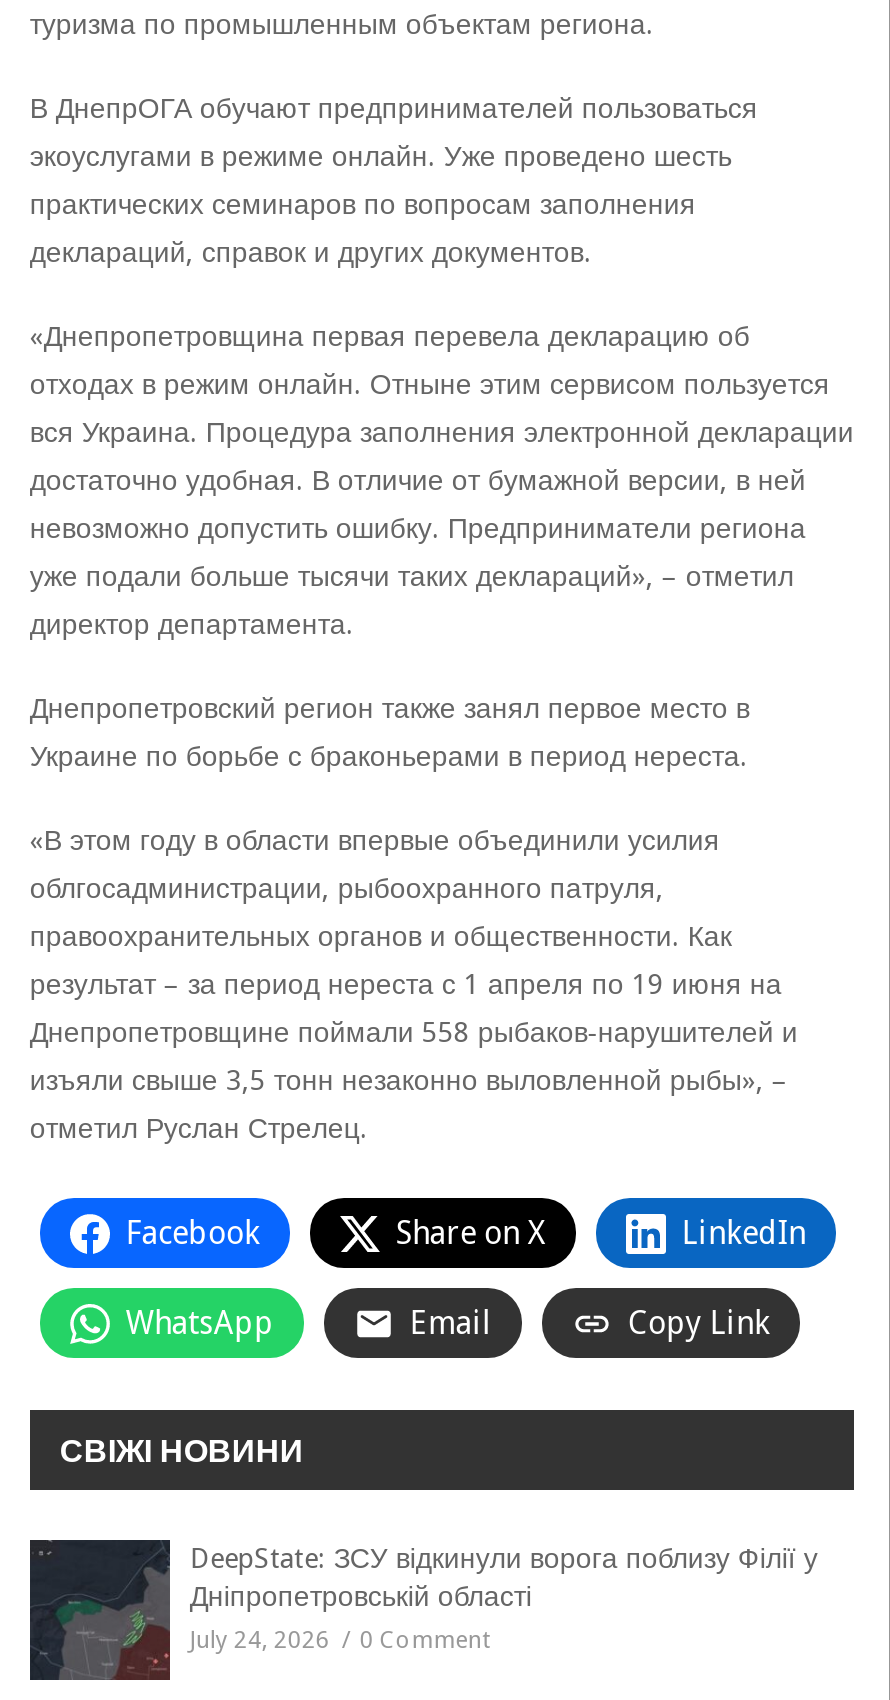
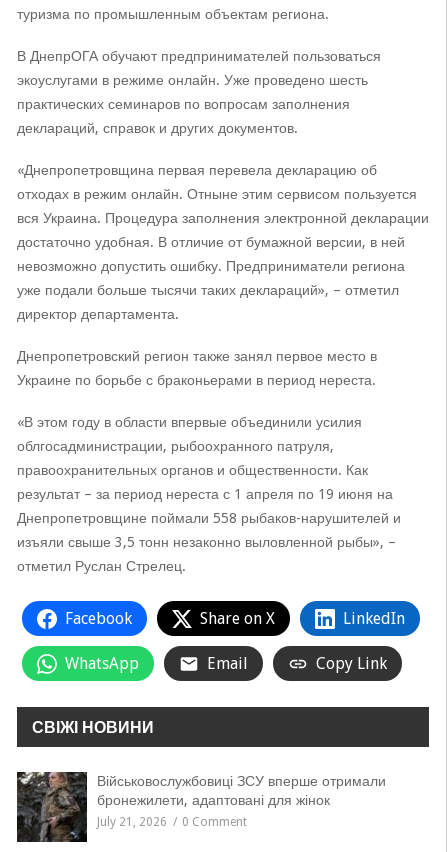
- [image]
- DeepState: ЗСУ відкинули ворога поблизу Філії у
- Дніпропетровській області
- July 24, 2026
+ [image]
+ Військовослужбовиці ЗСУ вперше отримали
+ бронежилети, адаптовані для жінок
+ July 21, 2026
